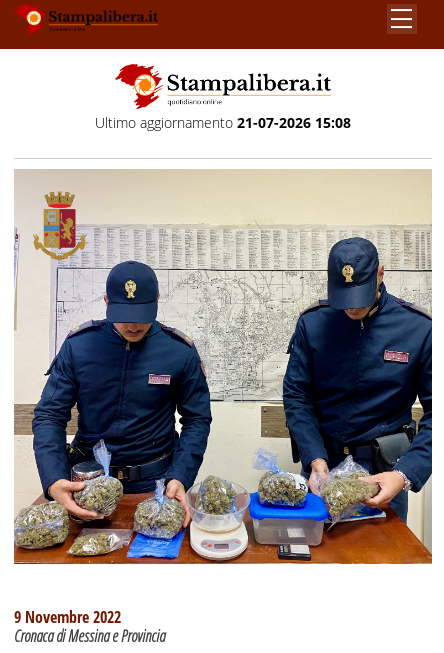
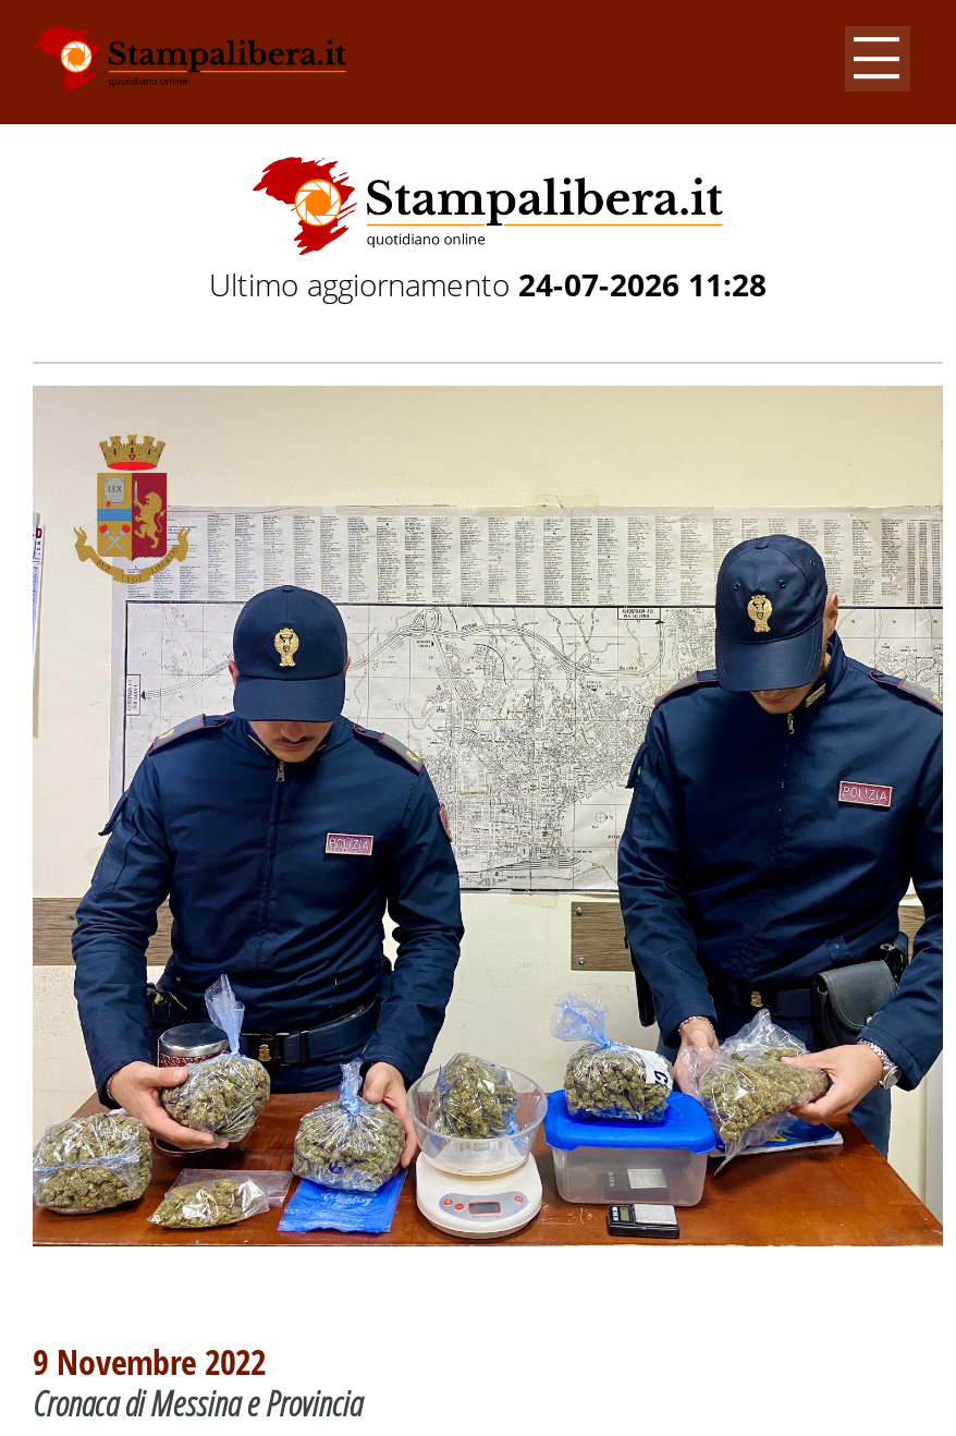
- Ultimo aggiornamento 21-07-2026 15:08
+ Ultimo aggiornamento 24-07-2026 11:28
